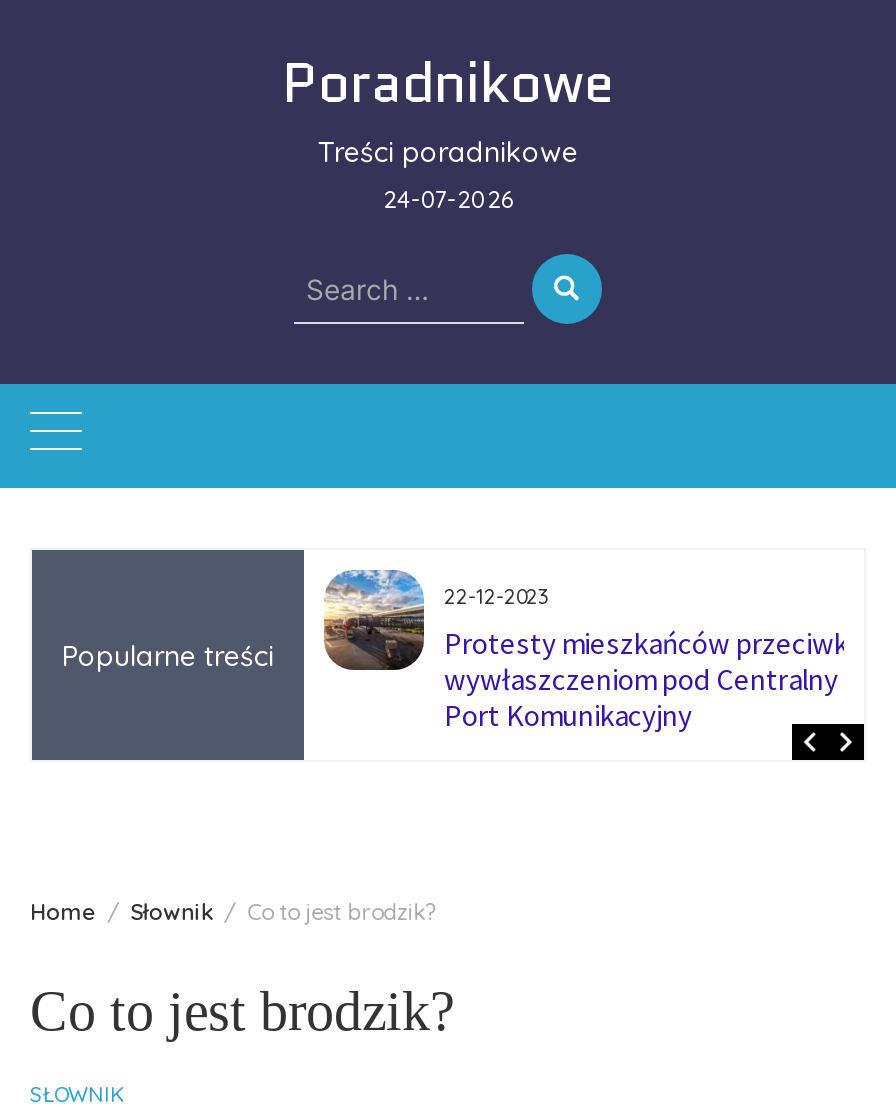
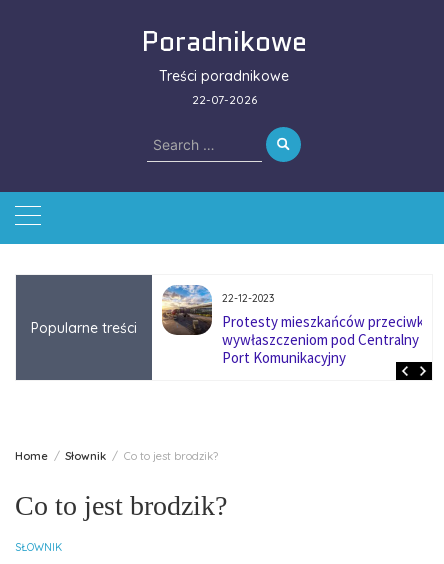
- 24-07-2026
+ 22-07-2026
